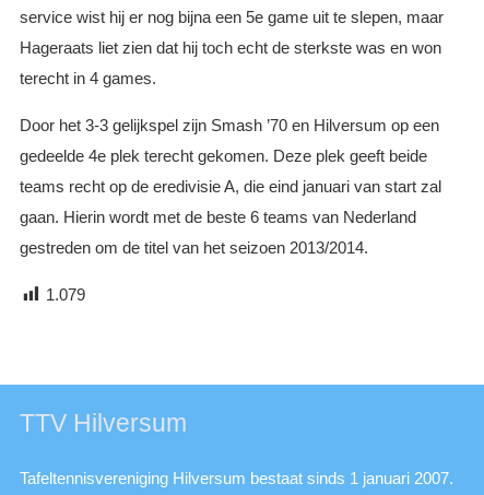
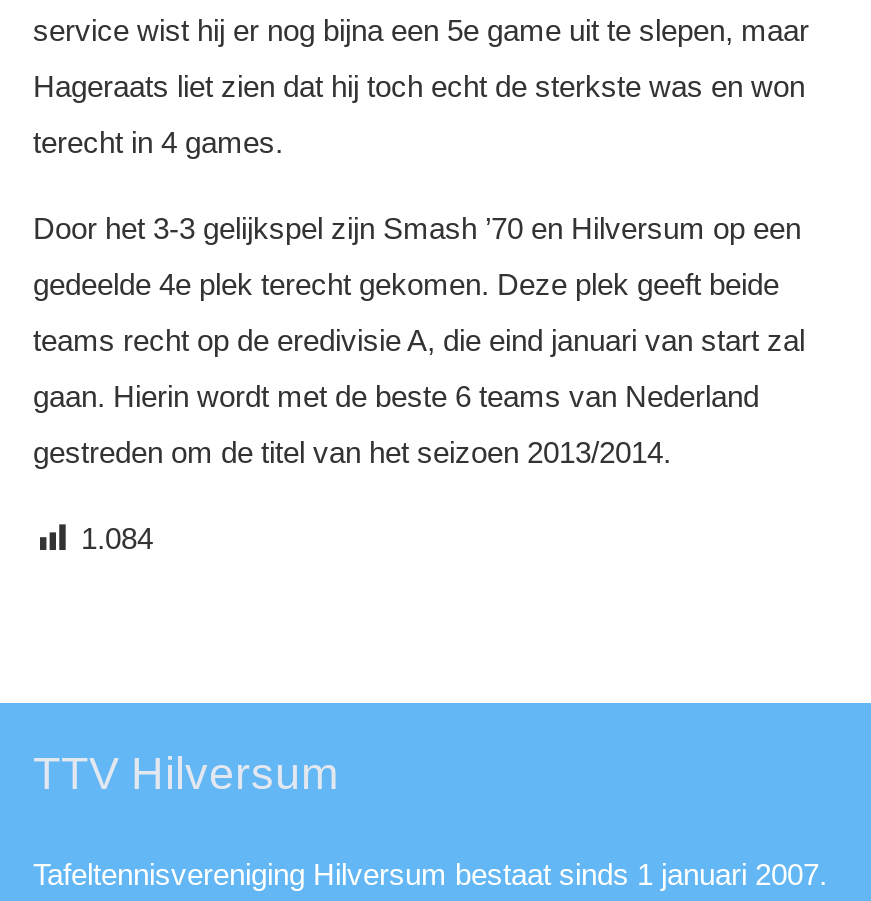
- 1.079
+ 1.084
